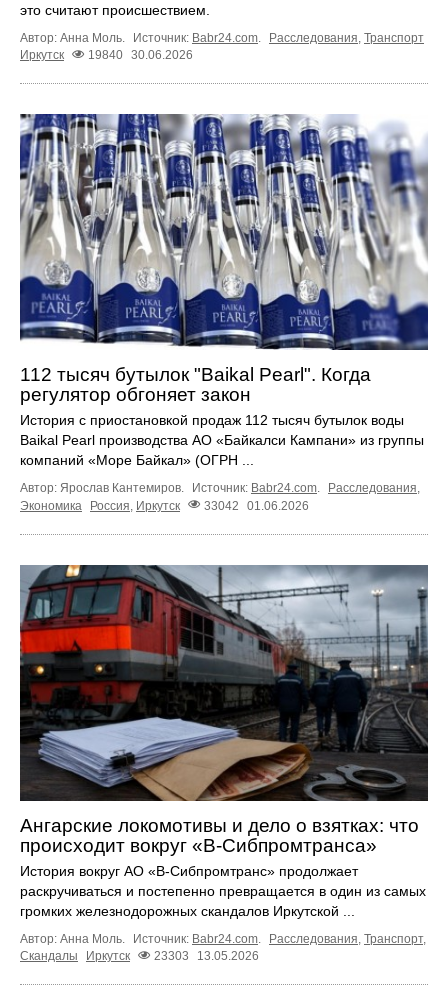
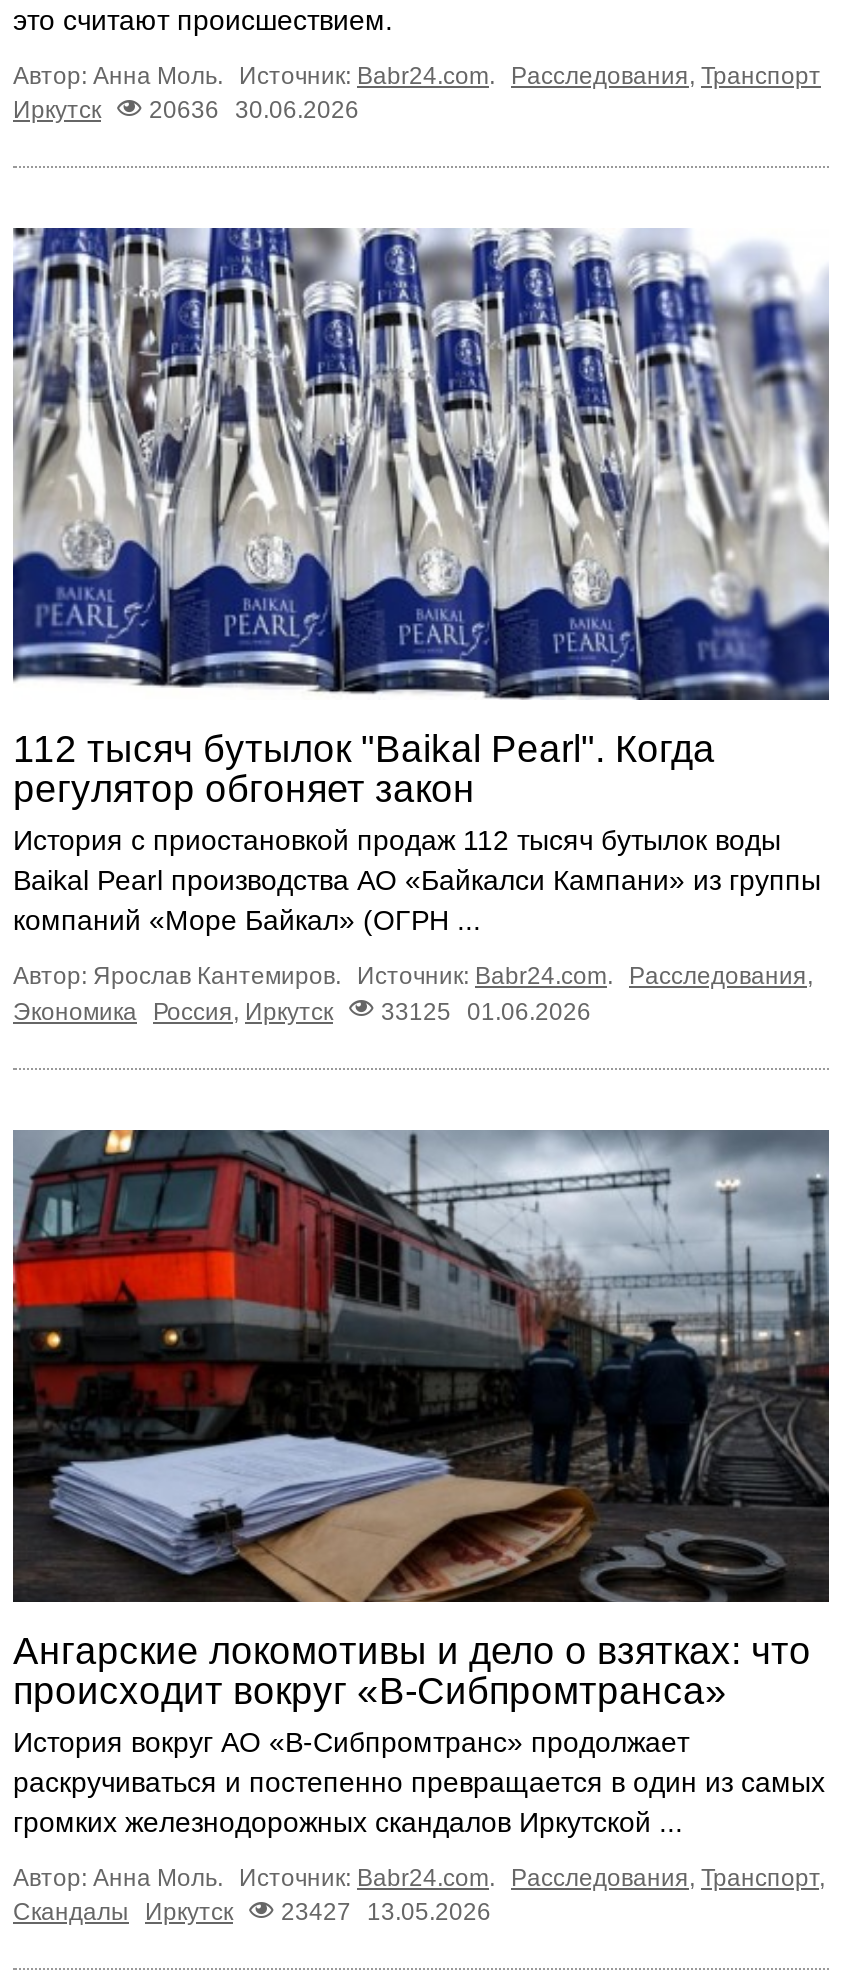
- Иркутск 19840 30.06.2026
+ Иркутск 20636 30.06.2026

- Экономика Россия, Иркутск 33042 01.06.2026
+ Экономика Россия, Иркутск 33125 01.06.2026

- Скандалы Иркутск 23303 13.05.2026
+ Скандалы Иркутск 23427 13.05.2026
